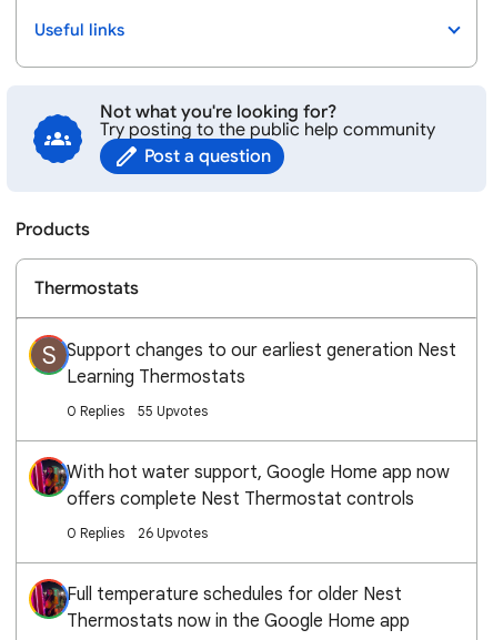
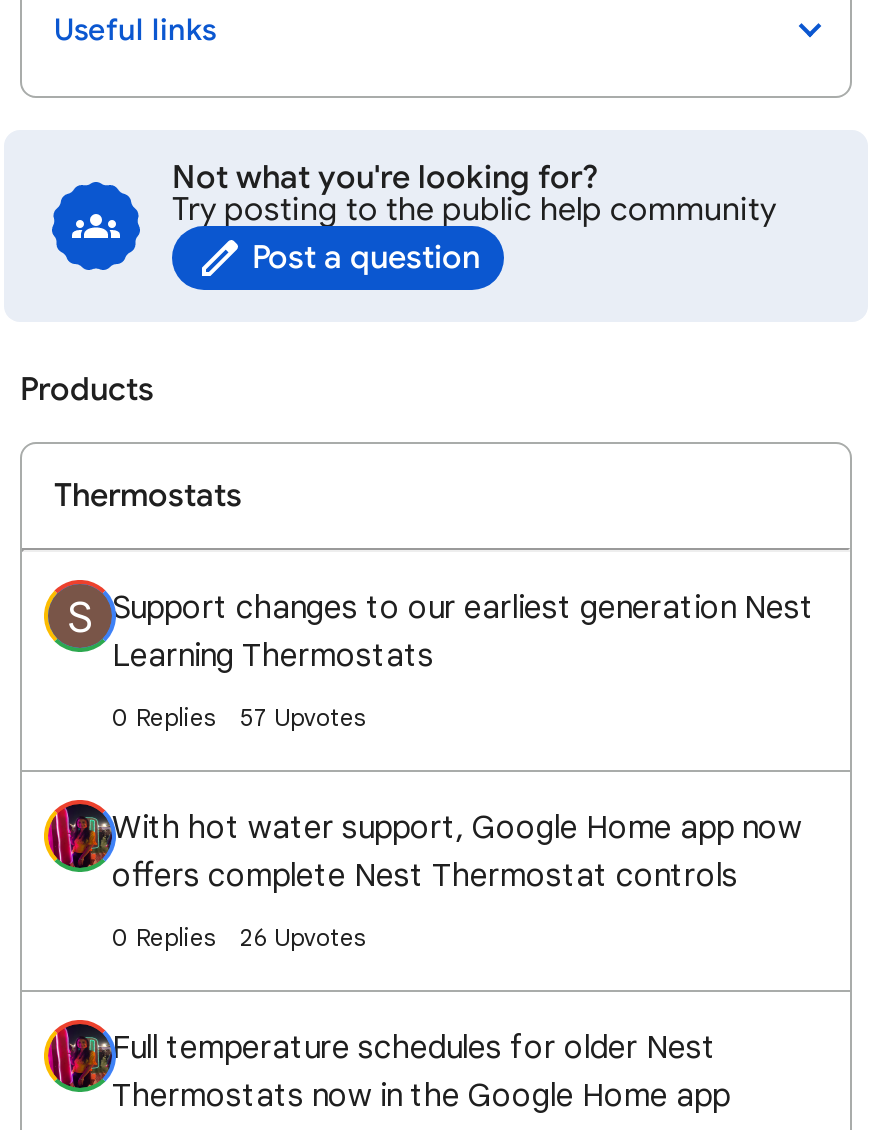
- 55 Upvotes
+ 57 Upvotes
